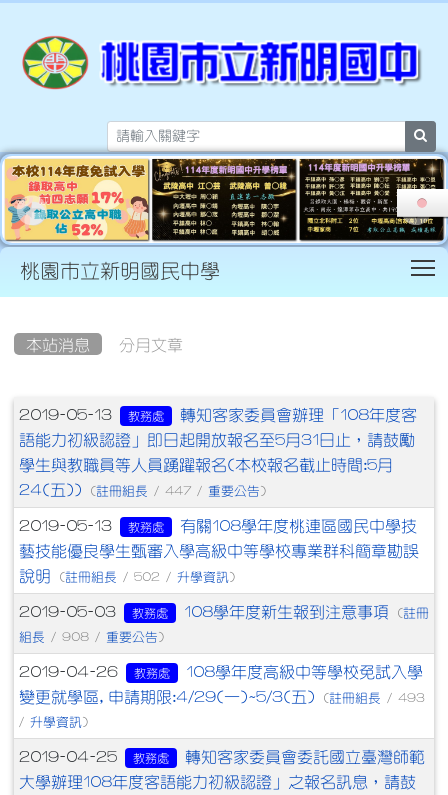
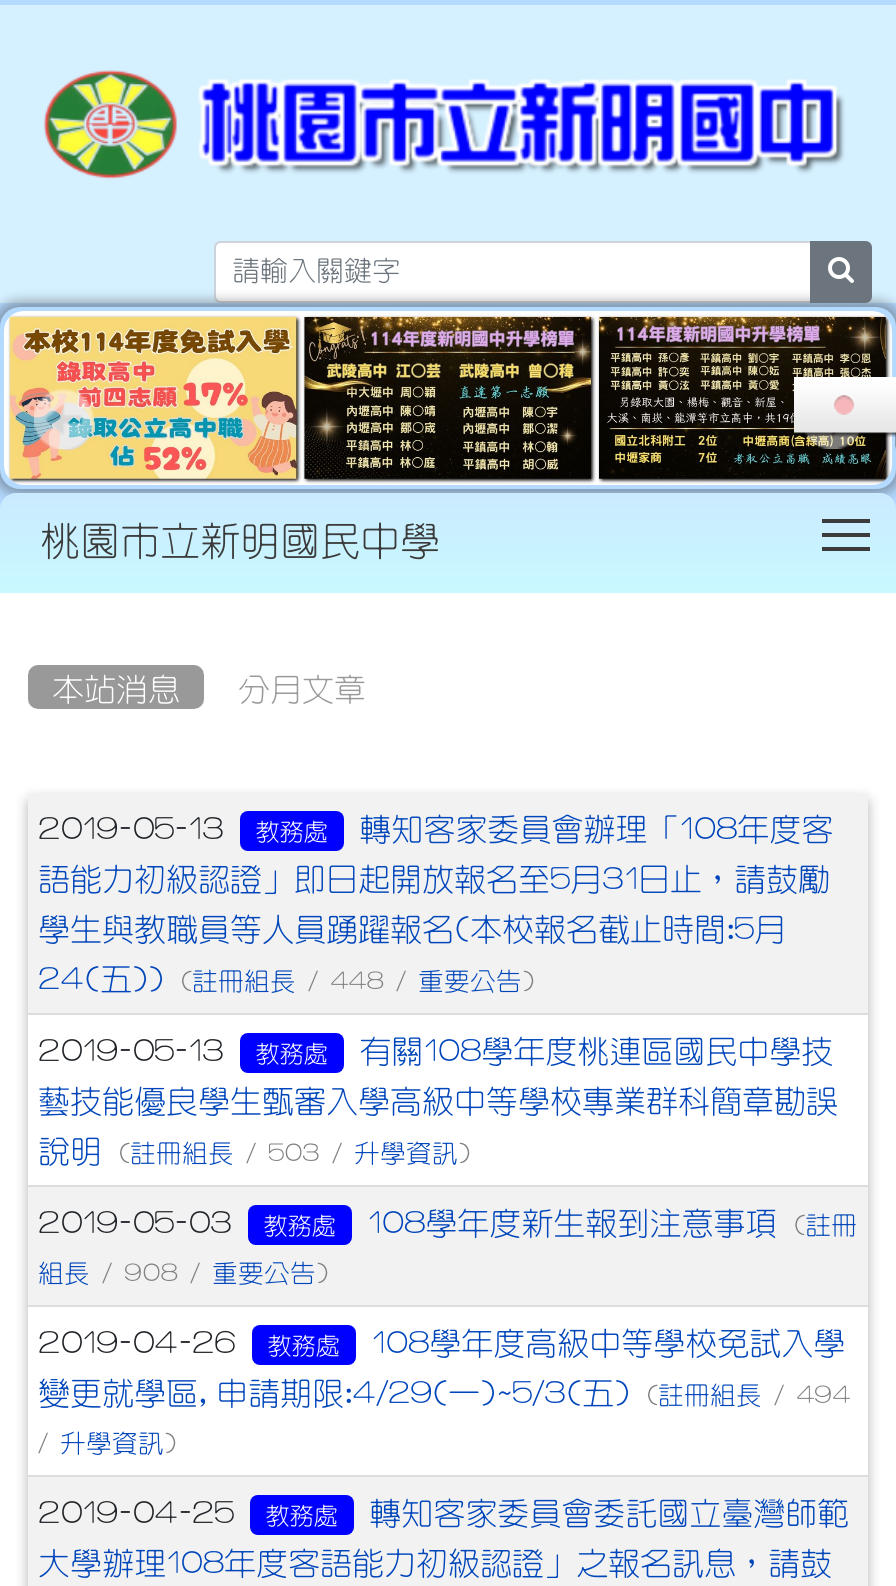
- (註冊組長/ 447 /重要公告)
+ (註冊組長/ 448 /重要公告)

- (註冊組長/ 502 /升學資訊)
+ (註冊組長/ 503 /升學資訊)

- 變更就學區, 申請期限:4/29(一)~5/3(五) (註冊組長/ 493
+ 變更就學區, 申請期限:4/29(一)~5/3(五) (註冊組長/ 494
